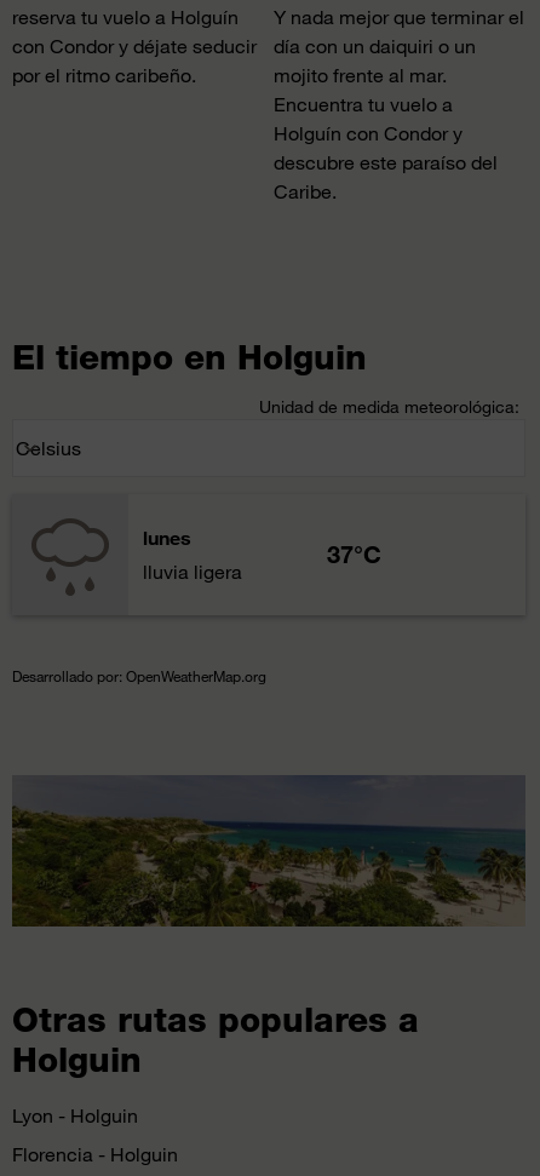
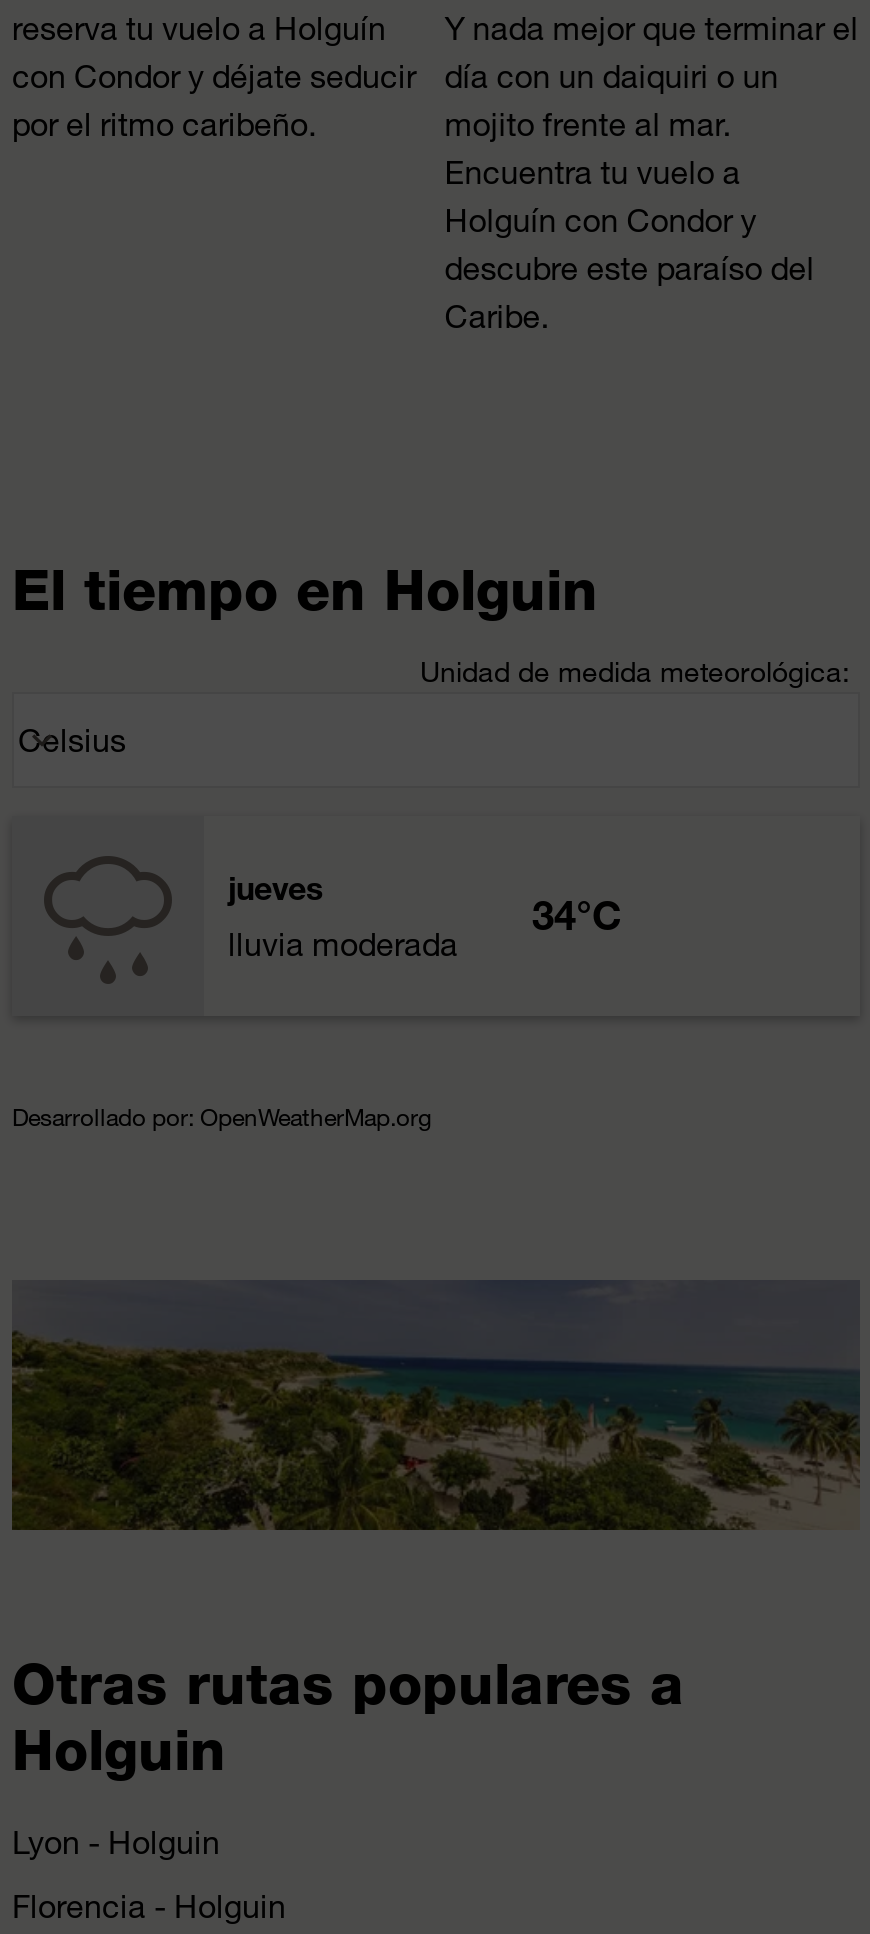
- lunes
+ jueves

- 37°C
+ 34°C

- lluvia ligera
+ lluvia moderada
